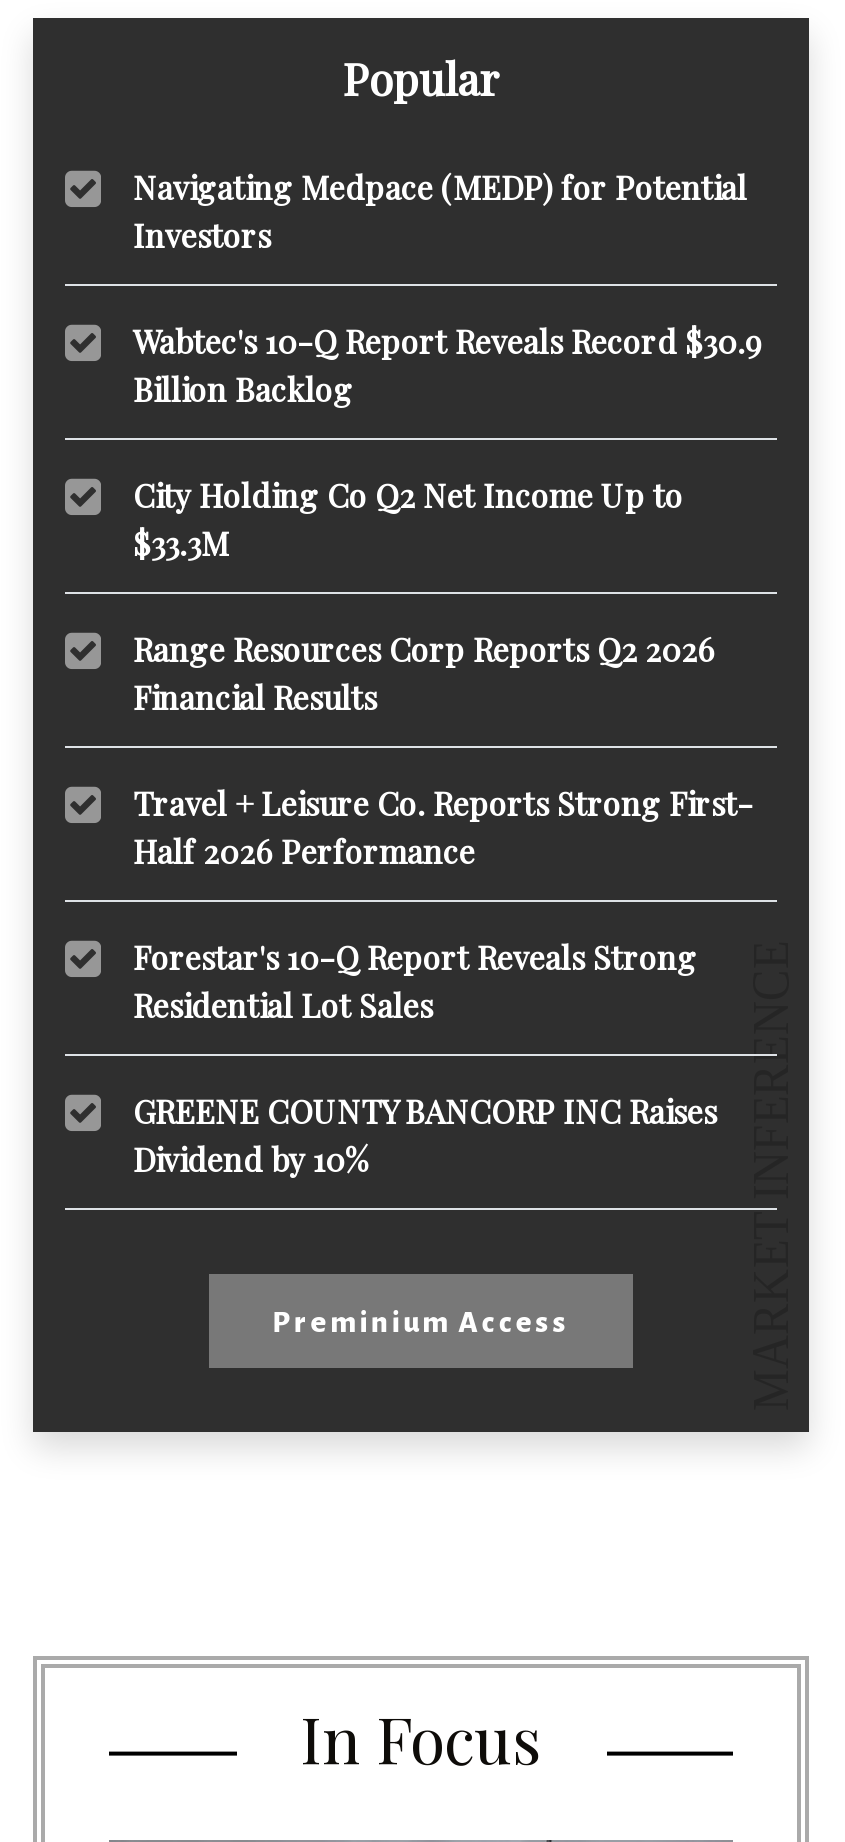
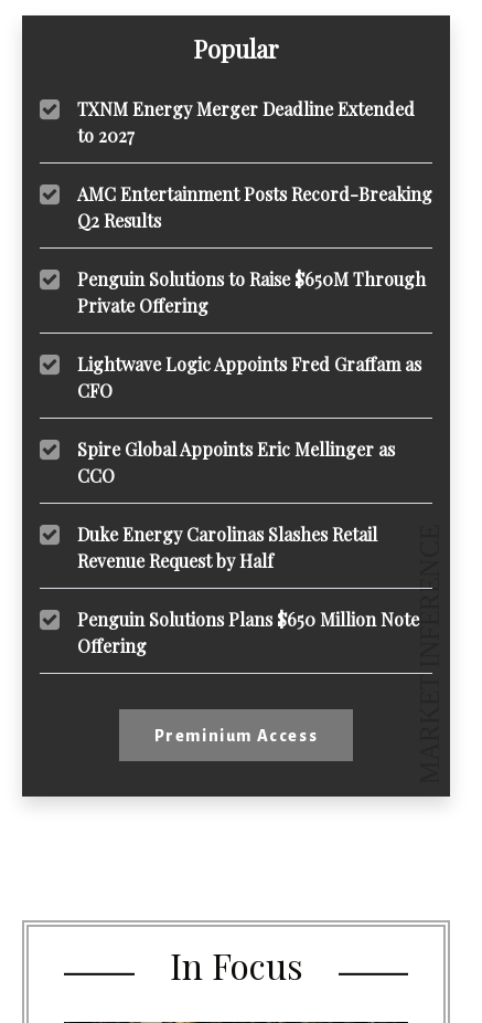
- Navigating Medpace (MEDP) for Potential
- Investors
+ TXNM Energy Merger Deadline Extended
+ to 2027

- Wabtec's 10-Q Report Reveals Record $30.9
- Billion Backlog
+ AMC Entertainment Posts Record-Breaking
+ Q2 Results

- City Holding Co Q2 Net Income Up to
- $33.3M
+ Penguin Solutions to Raise $650M Through
+ Private Offering

- Range Resources Corp Reports Q2 2026
- Financial Results
+ Lightwave Logic Appoints Fred Graffam as
+ CFO

- Travel + Leisure Co. Reports Strong First-
- Half 2026 Performance
+ Spire Global Appoints Eric Mellinger as
+ CCO

- Forestar's 10-Q Report Reveals Strong
- Residential Lot Sales
+ Duke Energy Carolinas Slashes Retail
+ Revenue Request by Half

- GREENE COUNTY BANCORP INC Raises
- Dividend by 10%
+ Penguin Solutions Plans $650 Million Note
+ Offering
